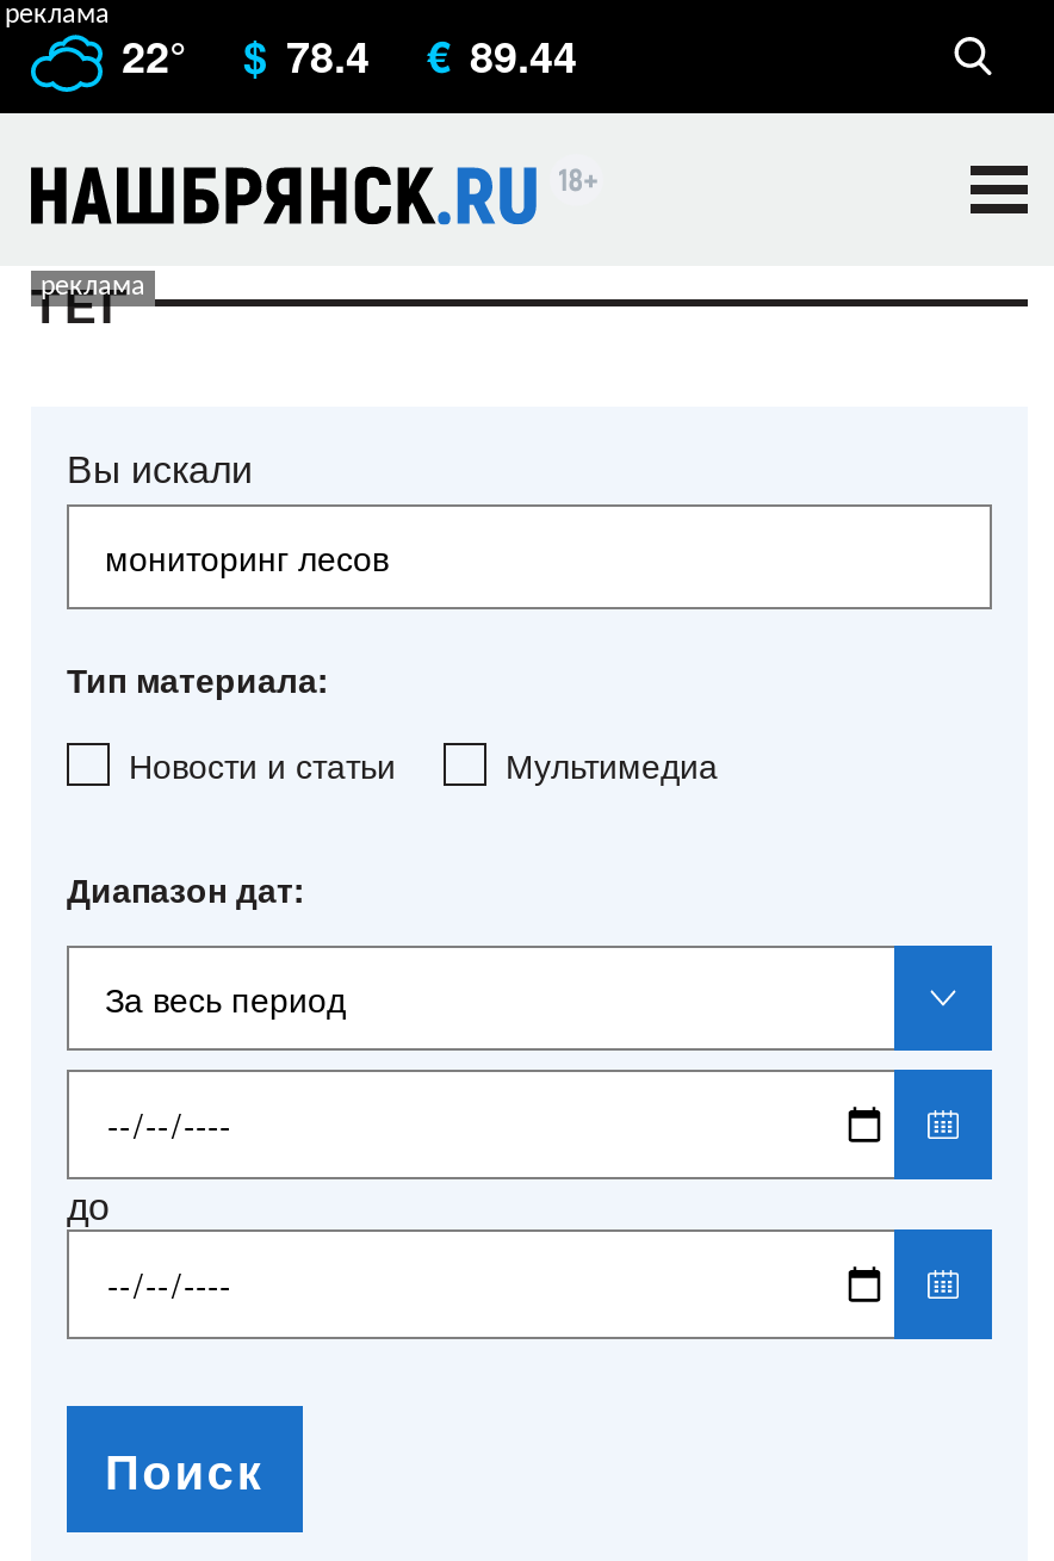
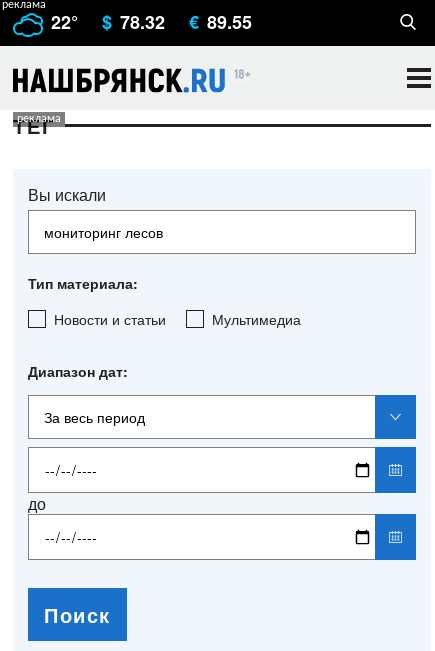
- $ 78.4
+ $ 78.32

- € 89.44
+ € 89.55
